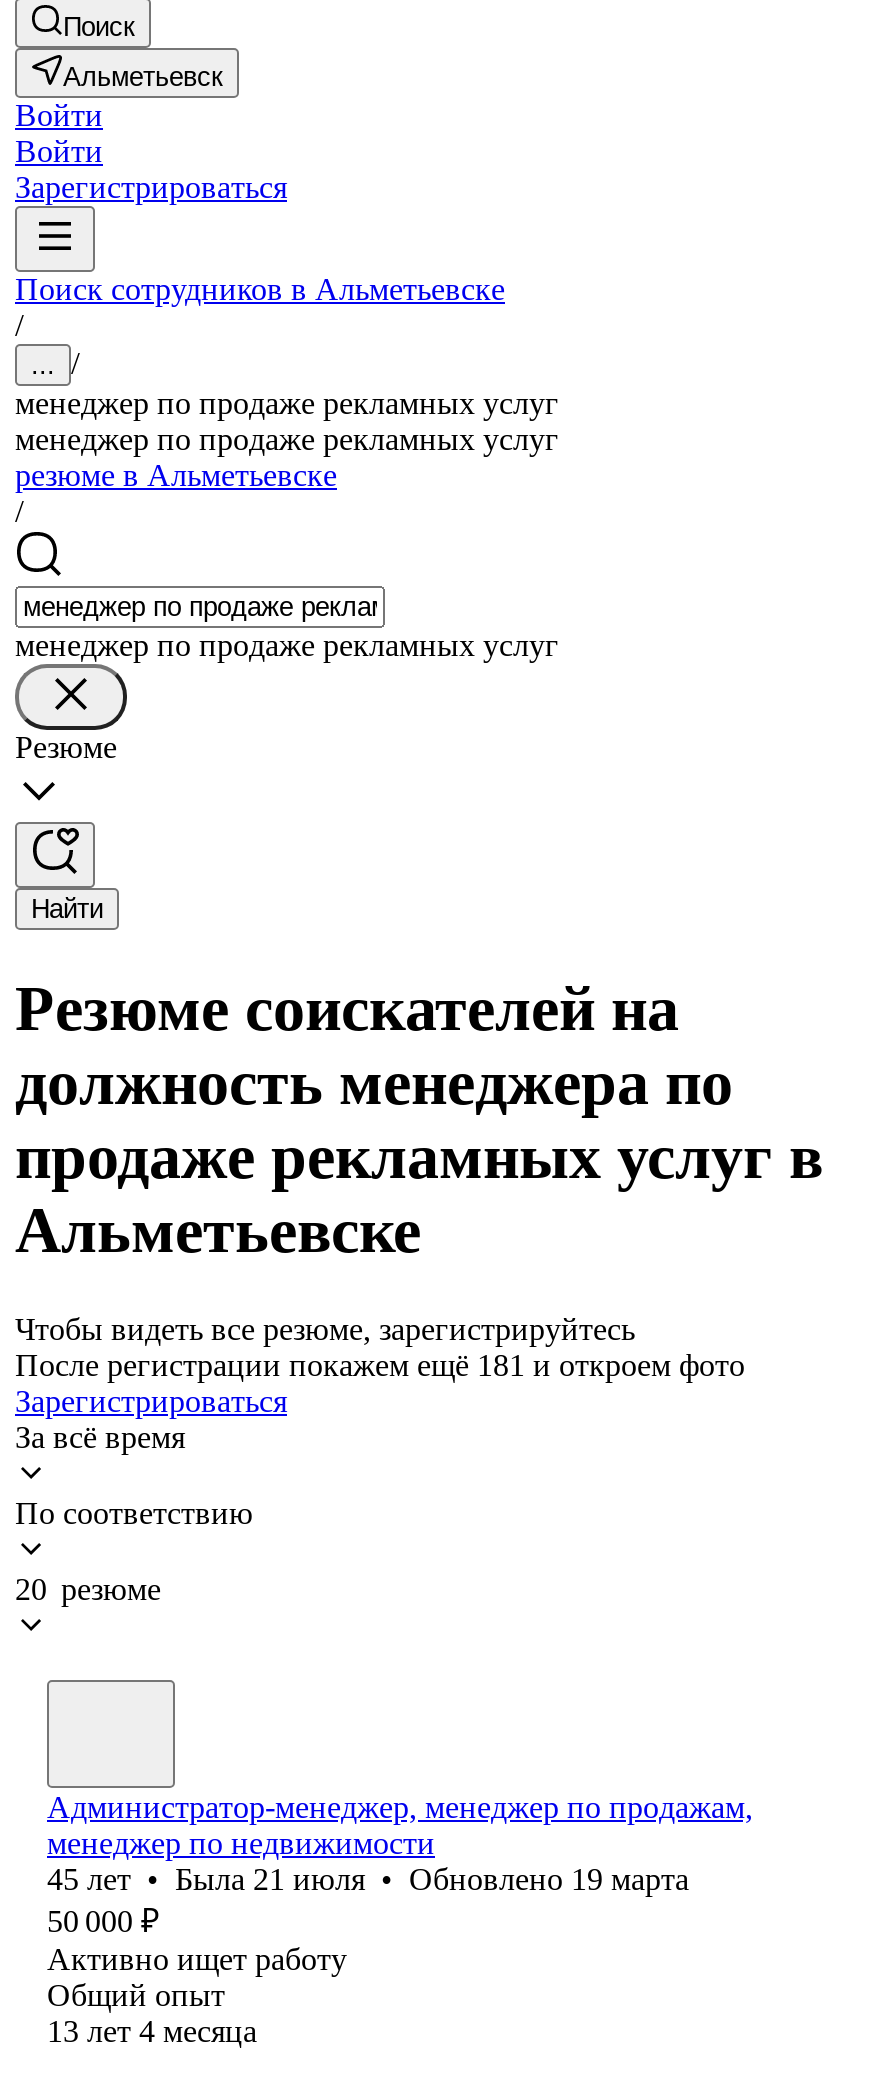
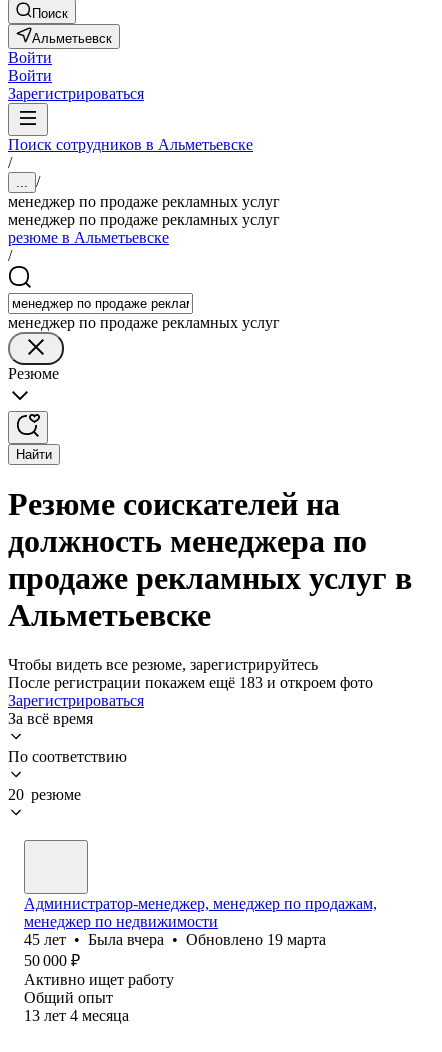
- После регистрации покажем ещё 181 и откроем фото
+ После регистрации покажем ещё 183 и откроем фото

- 45 лет • Была 21 июля • Обновлено 19 марта
+ 45 лет • Была вчера • Обновлено 19 марта
